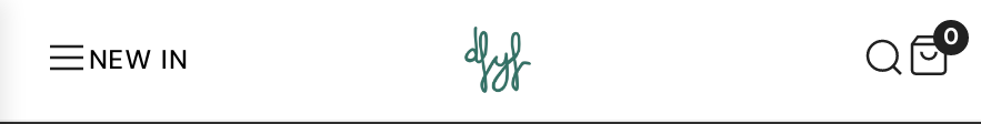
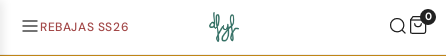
- NEW IN
+ REBAJAS SS26
